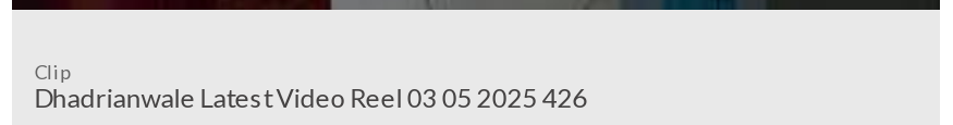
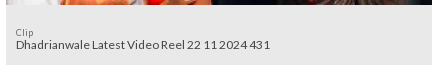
- Dhadrianwale Latest Video Reel 03 05 2025 426
+ Dhadrianwale Latest Video Reel 22 11 2024 431
